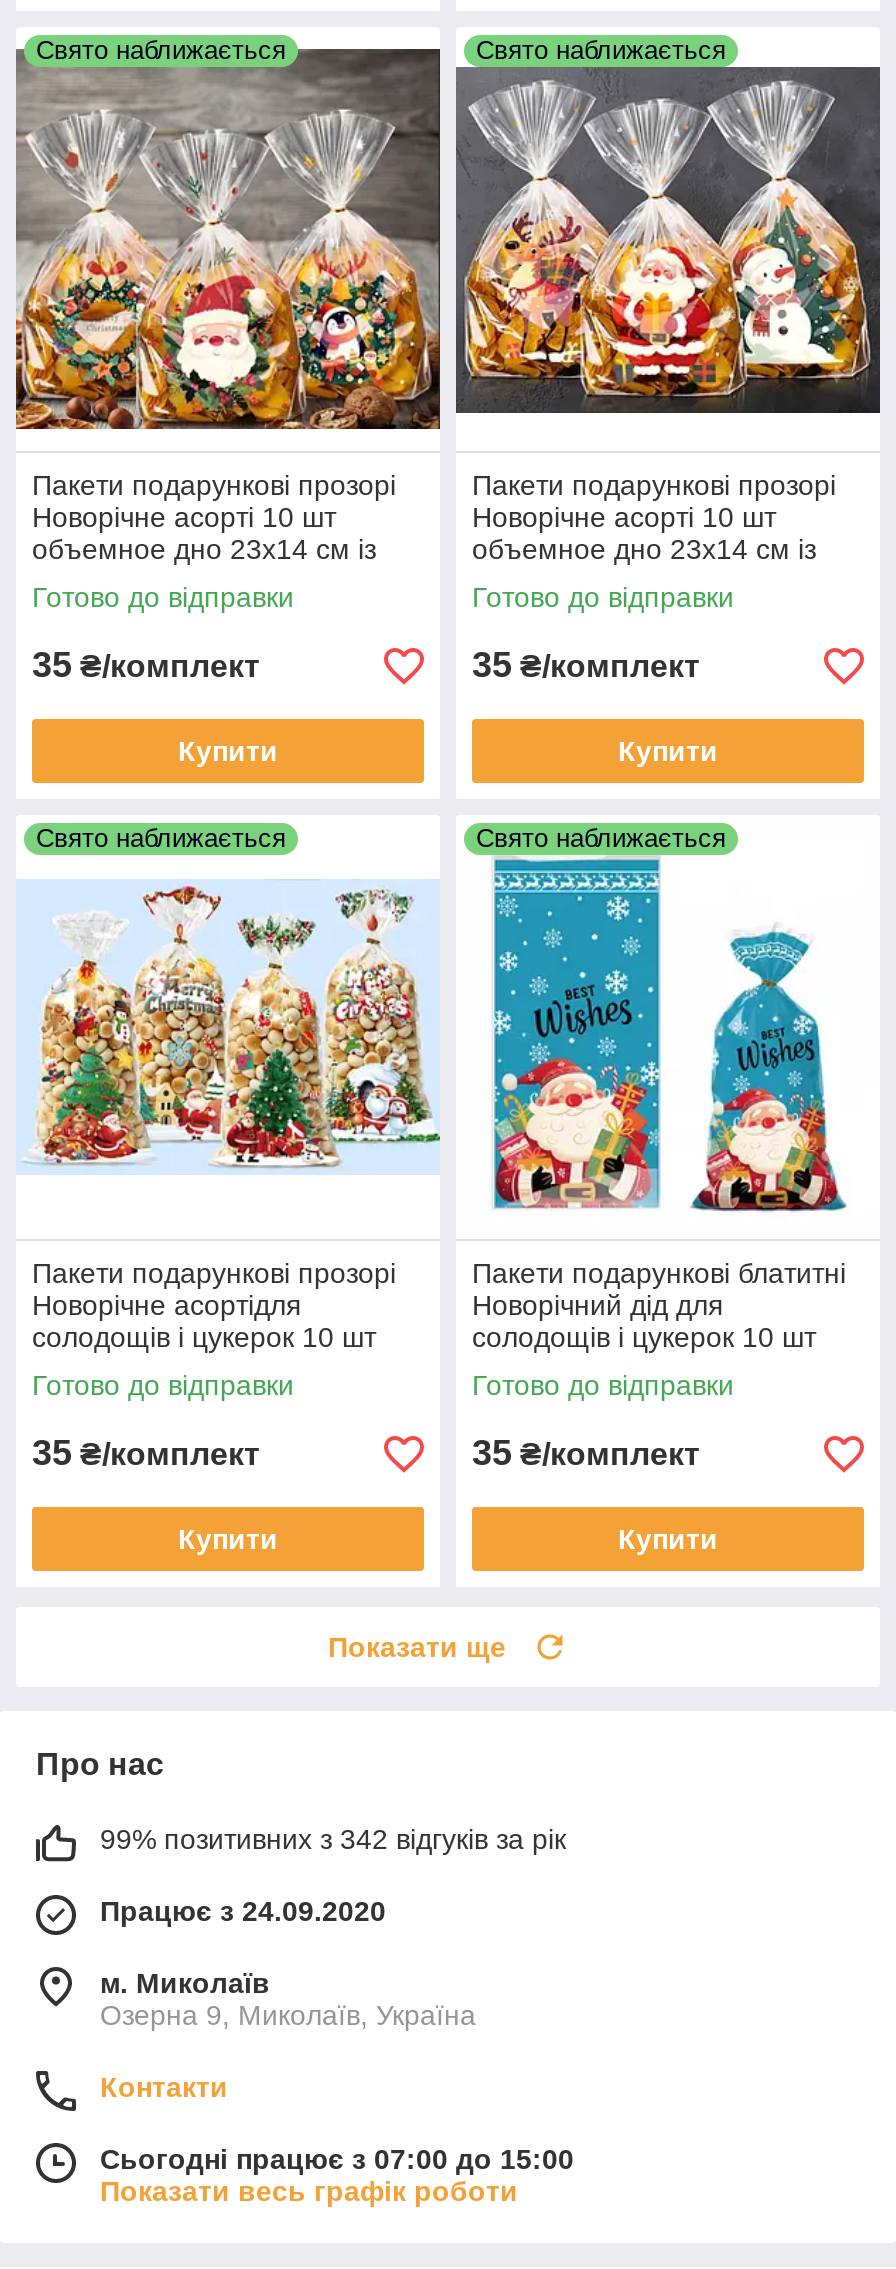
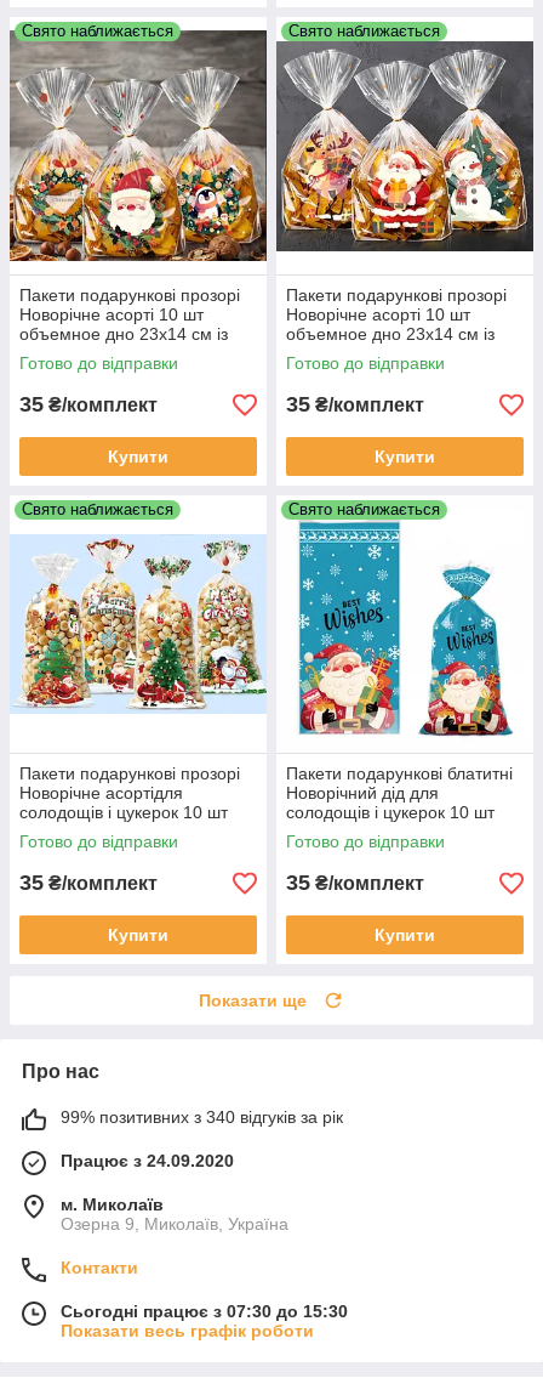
- 99% позитивних з 342 відгуків за рік
+ 99% позитивних з 340 відгуків за рік

- Сьогодні працює з 07:00 до 15:00
+ Сьогодні працює з 07:30 до 15:30
